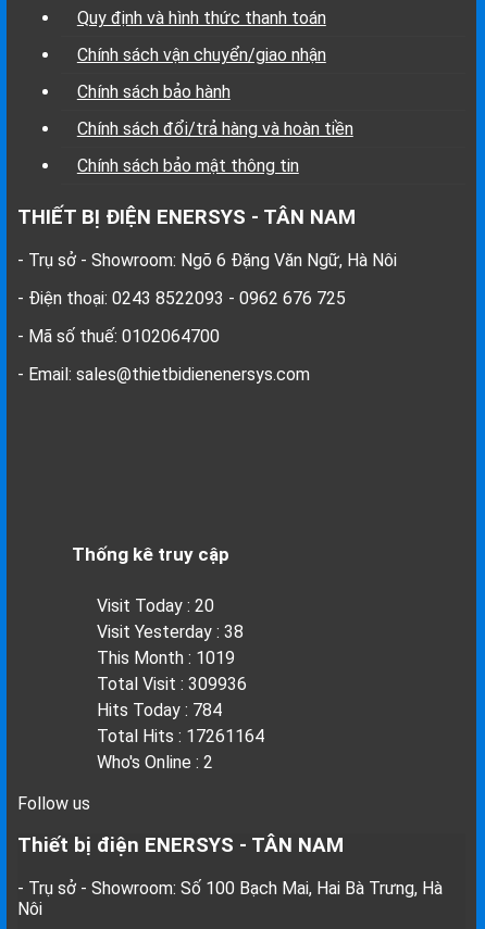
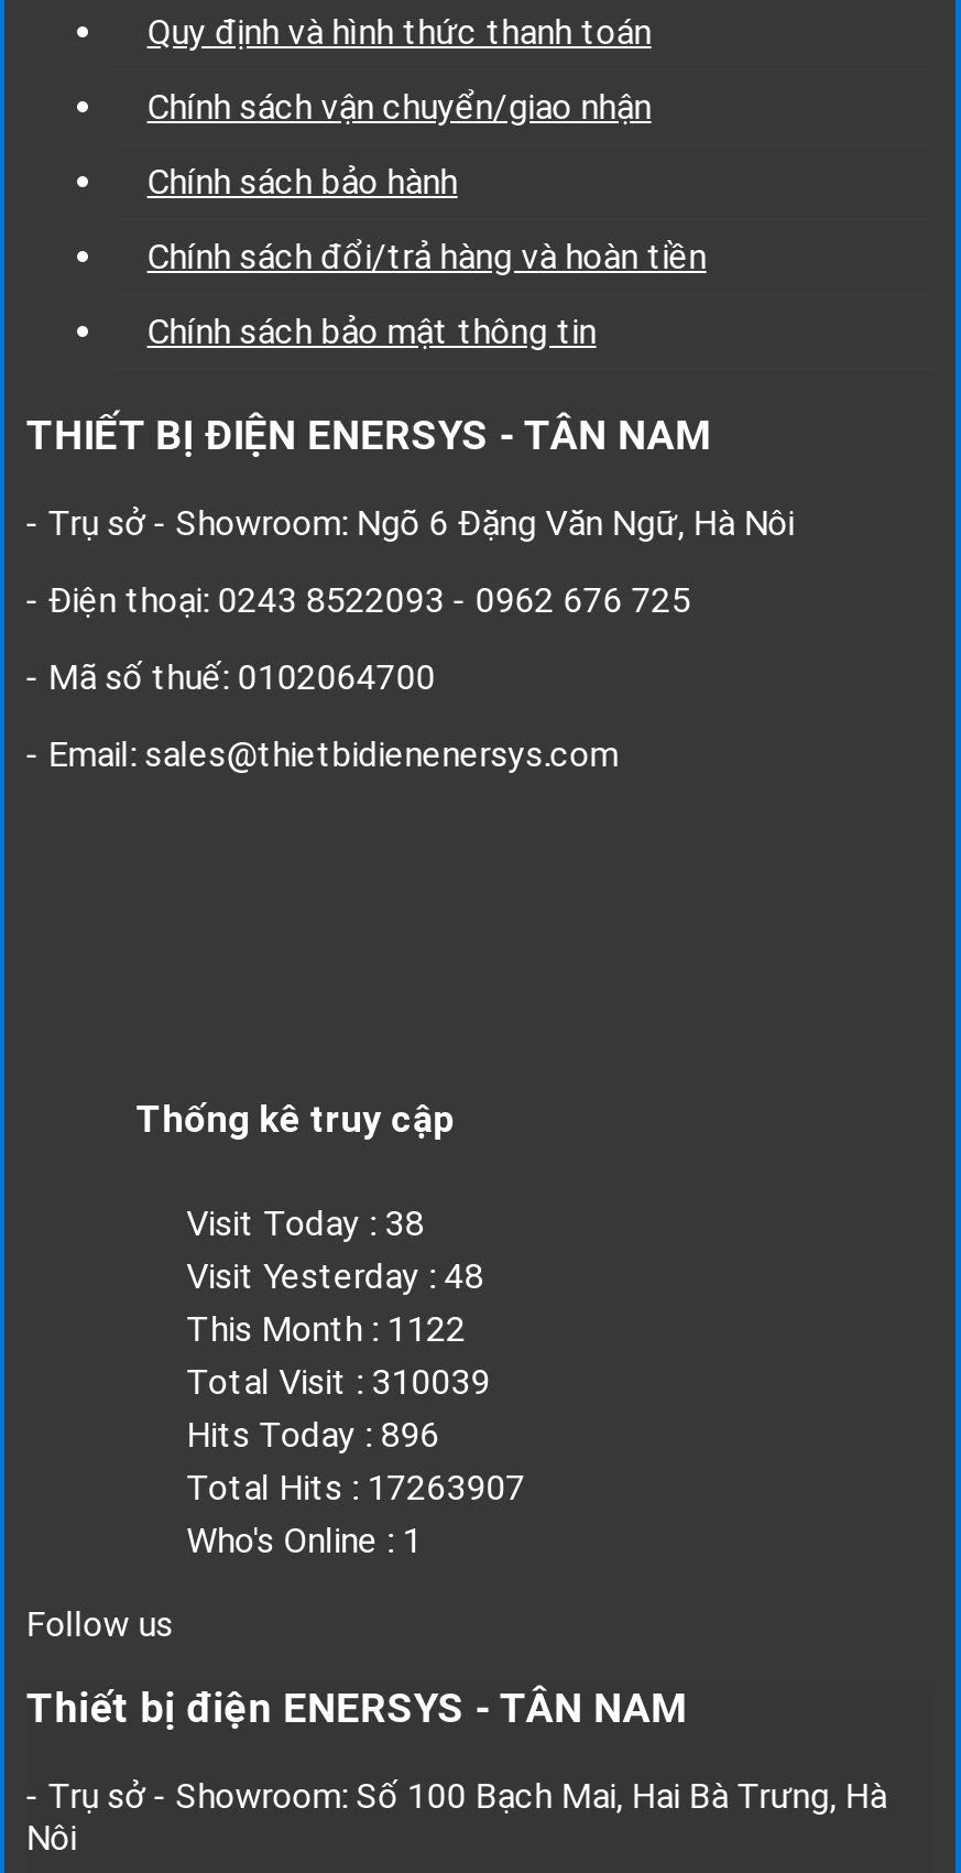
- Visit Today : 20
+ Visit Today : 38

- Visit Yesterday : 38
+ Visit Yesterday : 48

- This Month : 1019
+ This Month : 1122

- Total Visit : 309936
+ Total Visit : 310039

- Hits Today : 784
+ Hits Today : 896

- Total Hits : 17261164
+ Total Hits : 17263907

- Who's Online : 2
+ Who's Online : 1
